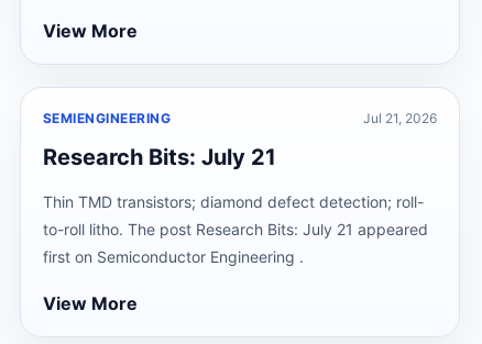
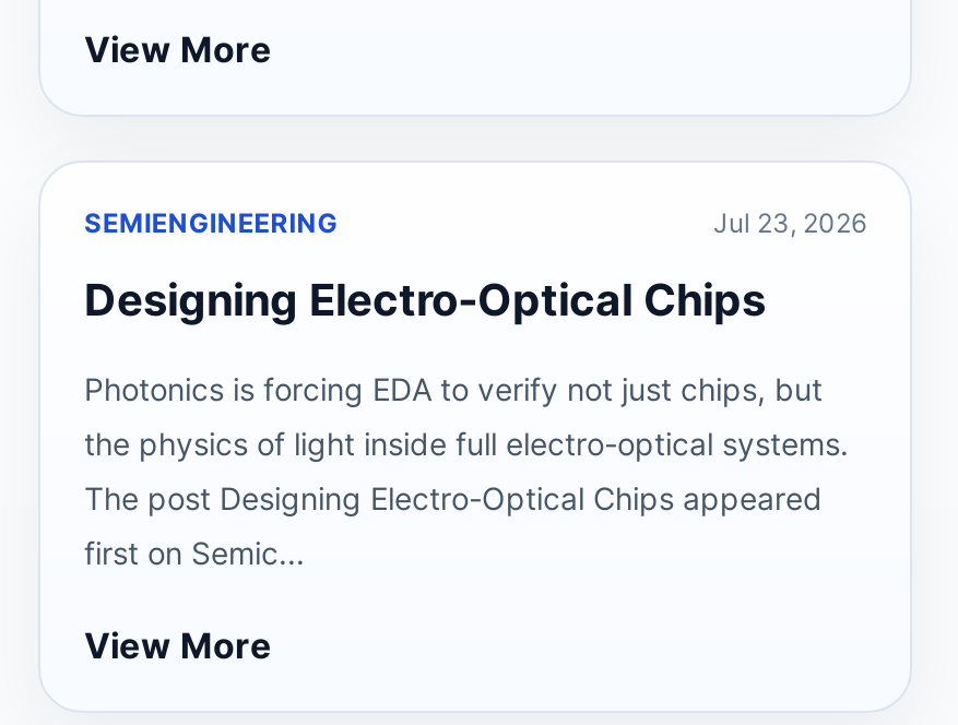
- Jul 21, 2026
- Research Bits: July 21
- Thin TMD transistors; diamond defect detection; roll-
- to-roll litho. The post Research Bits: July 21 appeared
- first on Semiconductor Engineering .
+ Jul 23, 2026
+ Designing Electro-Optical Chips
+ Photonics is forcing EDA to verify not just chips, but
+ the physics of light inside full electro-optical systems.
+ The post Designing Electro-Optical Chips appeared
+ first on Semic...
